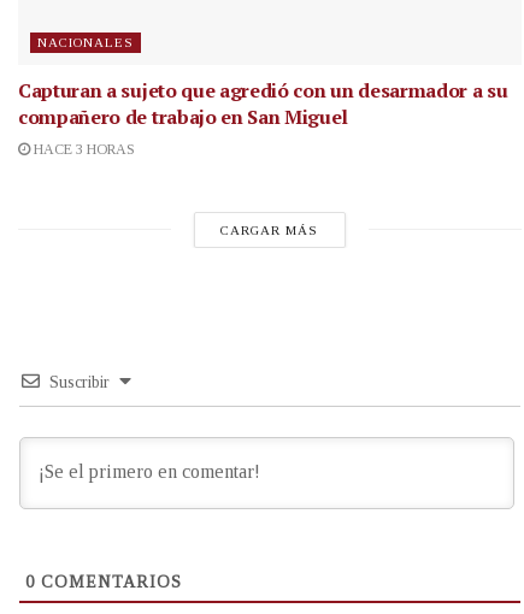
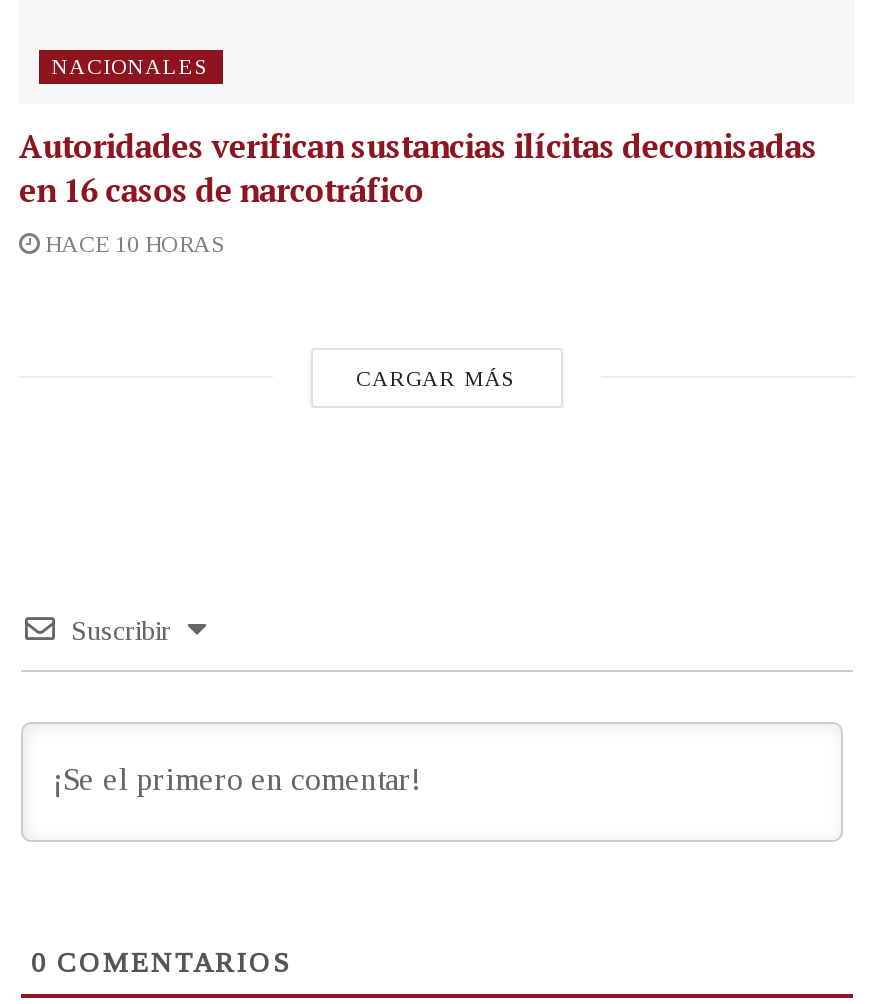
- Capturan a sujeto que agredió con un desarmador a su
- compañero de trabajo en San Miguel
- HACE 3 HORAS
+ Autoridades verifican sustancias ilícitas decomisadas
+ en 16 casos de narcotráfico
+ HACE 10 HORAS
